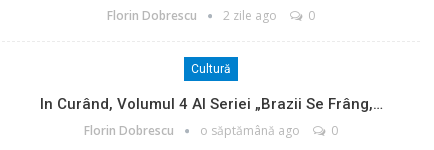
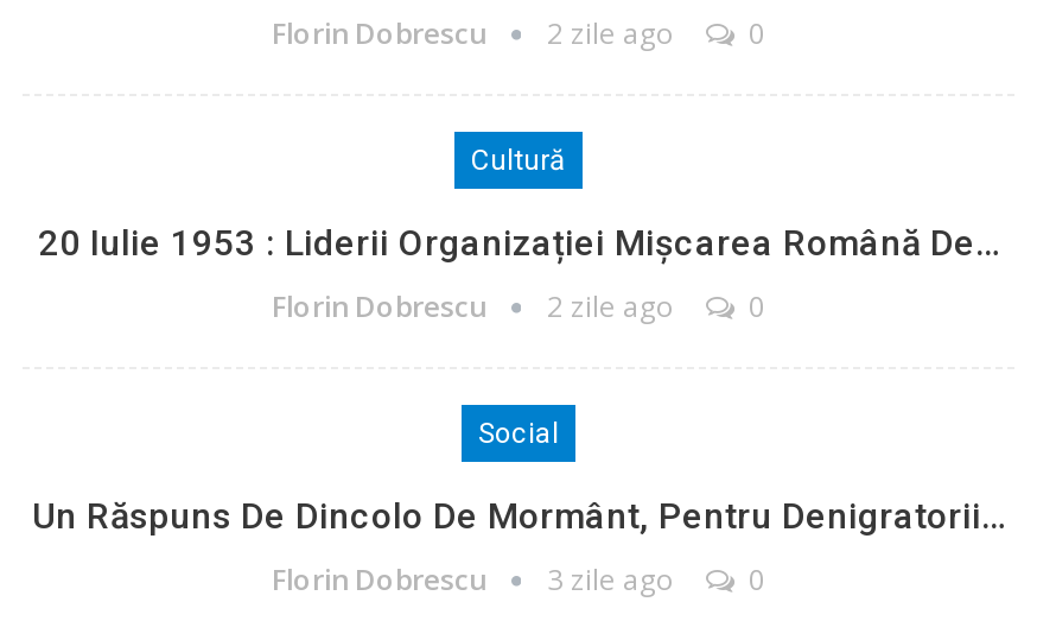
- In Curând, Volumul 4 Al Seriei „Brazii Se Frâng,…
+ 20 Iulie 1953 : Liderii Organizației Mișcarea Română De…

- o săptămână ago
+ 2 zile ago
+ 0
+ Social
+ Un Răspuns De Dincolo De Mormânt, Pentru Denigratorii…
+ Florin Dobrescu
+ 3 zile ago
